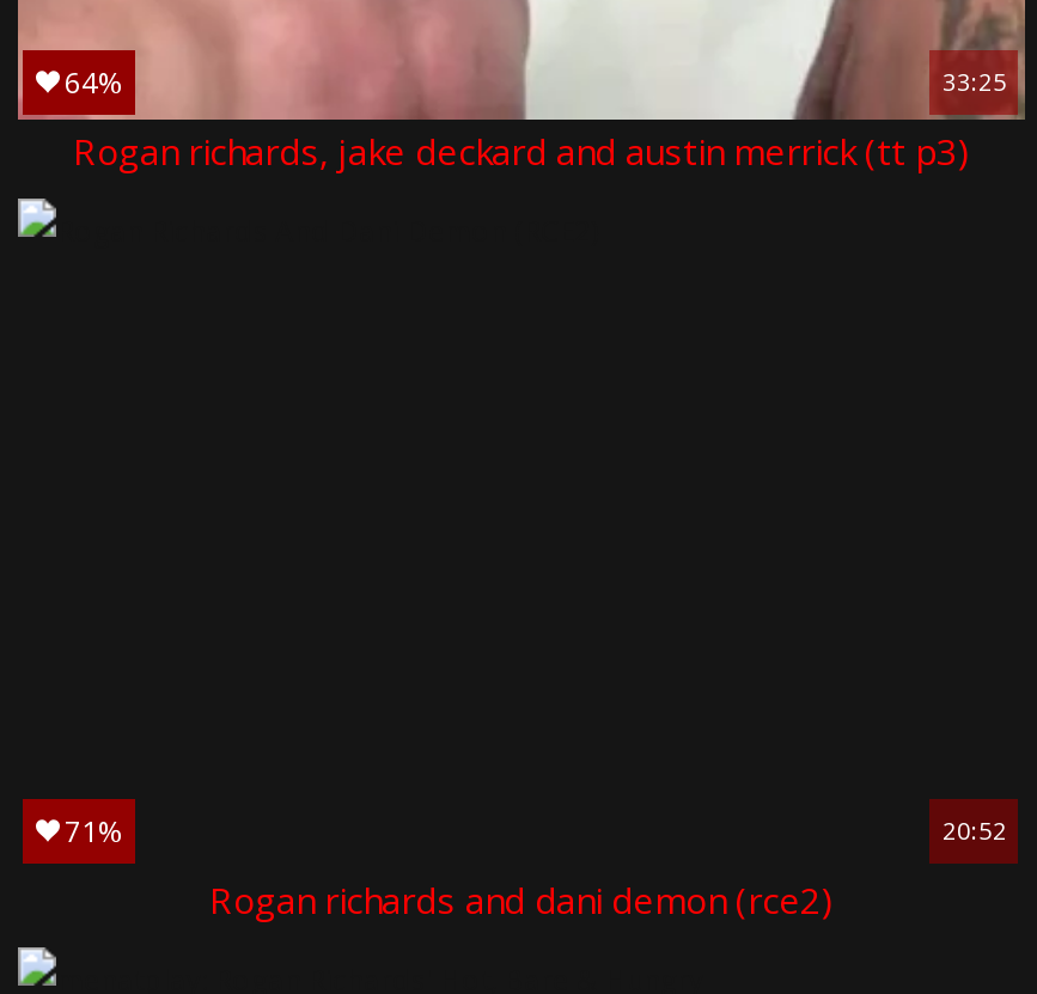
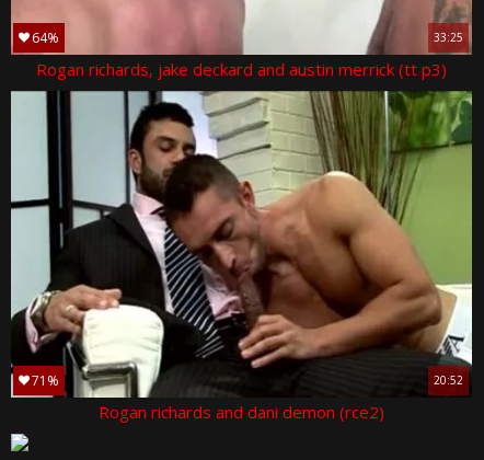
+ [image]
